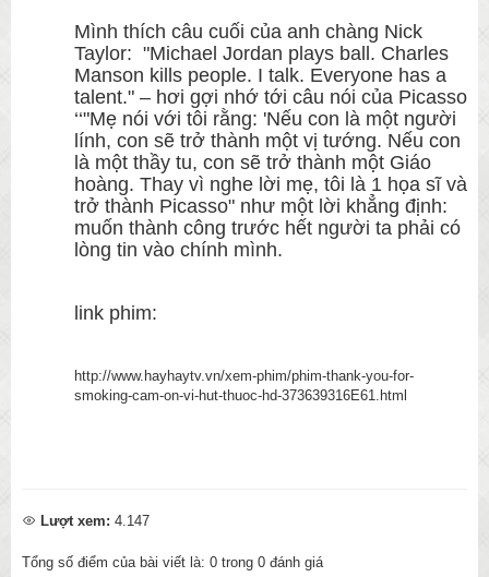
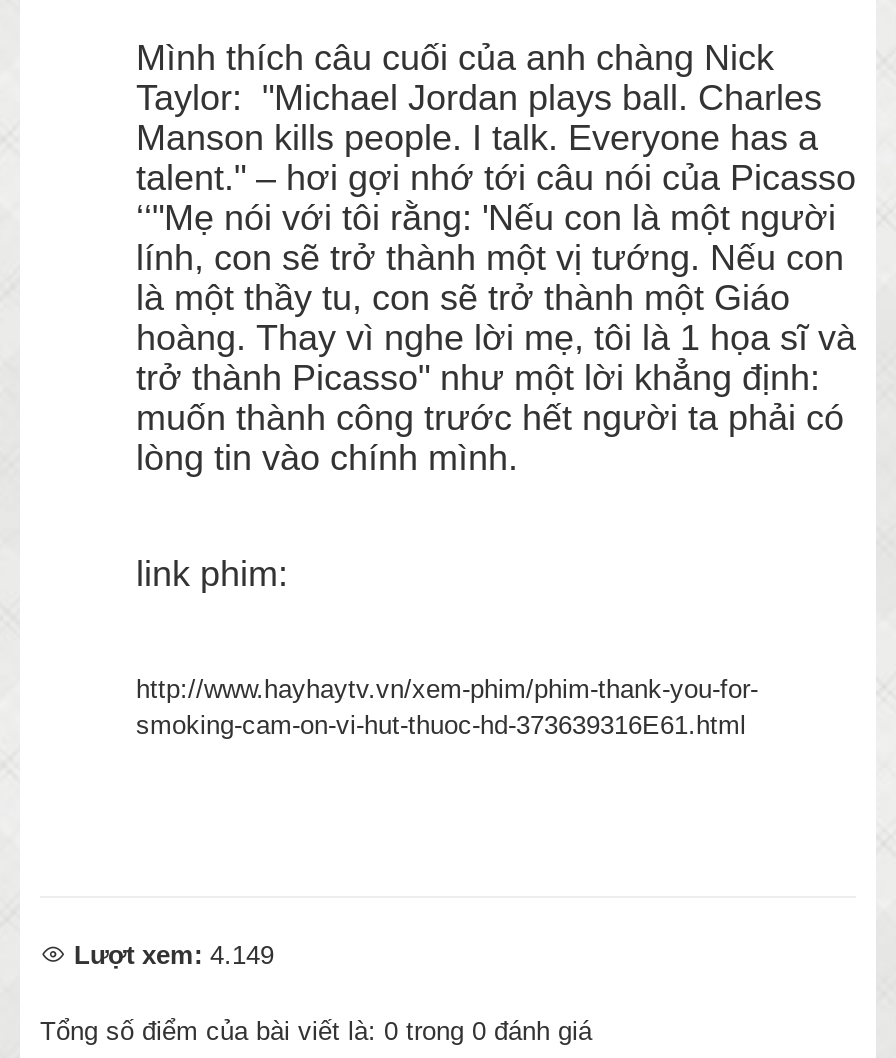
- Lượt xem: 4.147
+ Lượt xem: 4.149
